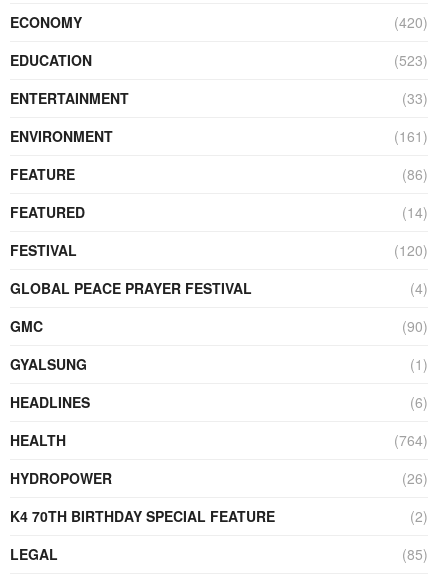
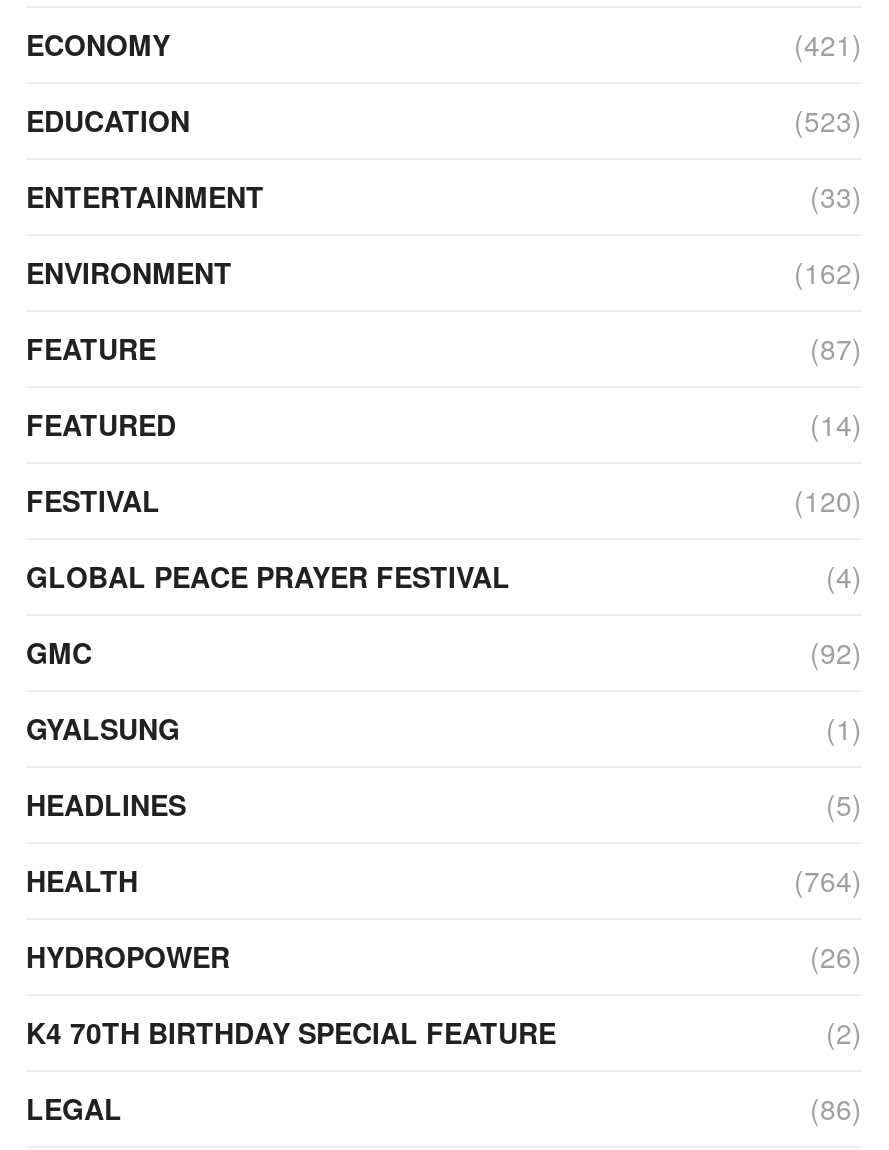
- (420)
+ (421)

- (161)
+ (162)

- (86)
+ (87)

- (90)
+ (92)

- (6)
+ (5)

- (85)
+ (86)
